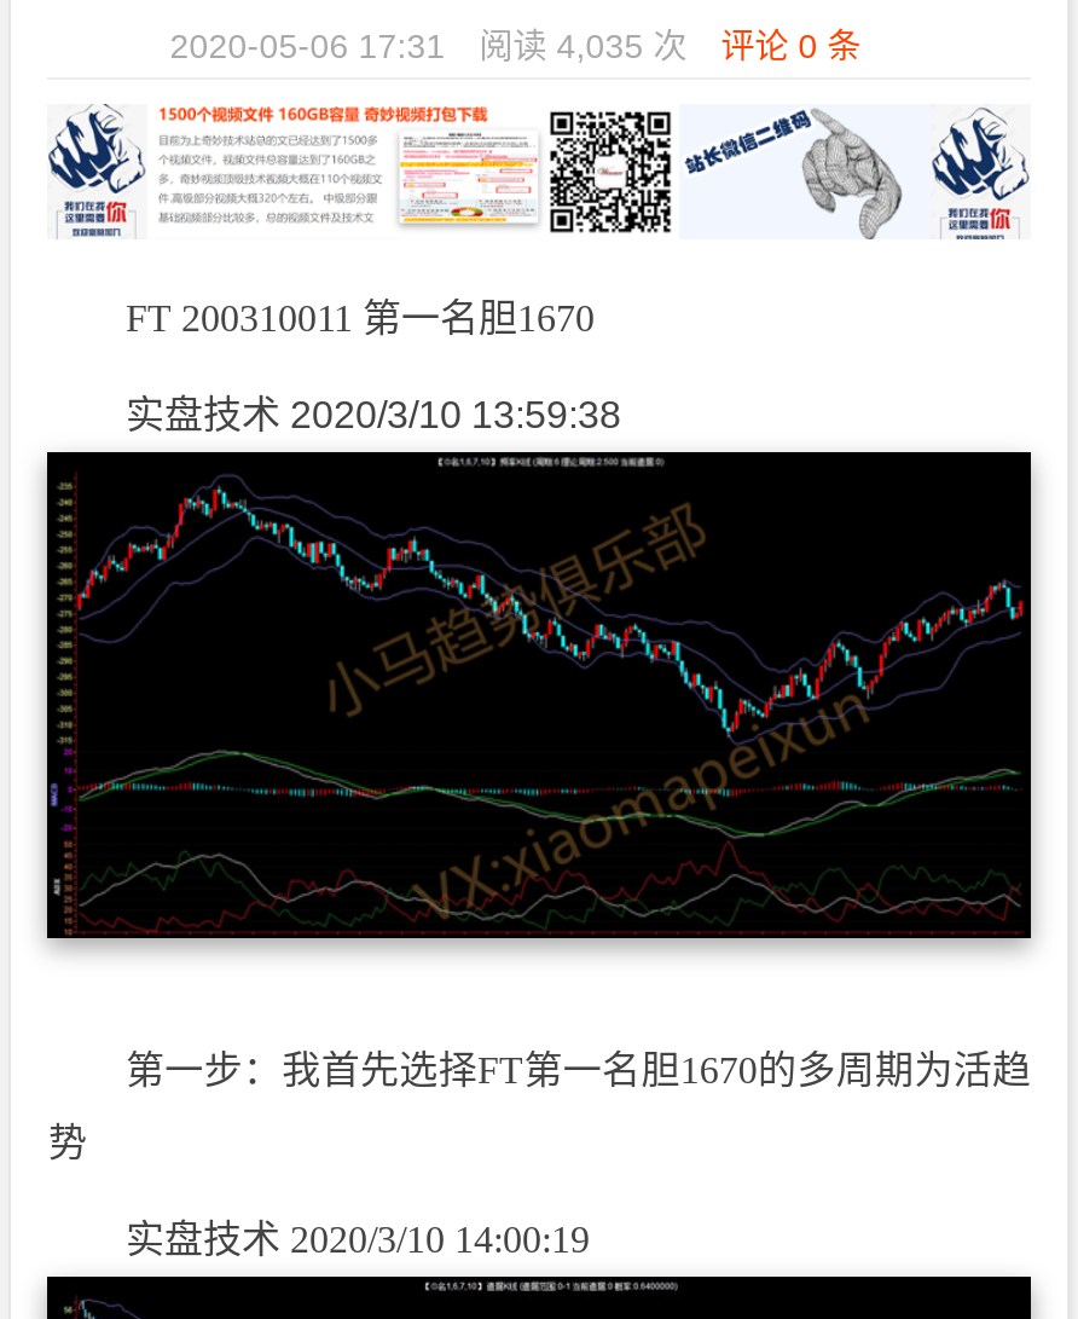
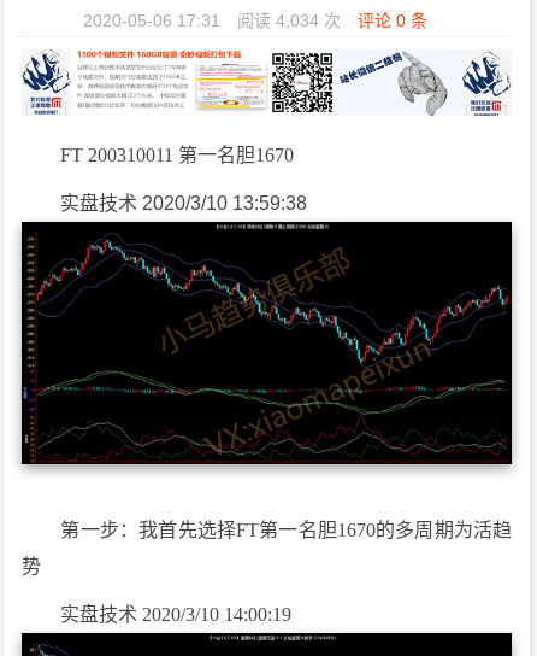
- 2020-05-06 17:31 阅读 4,035 次 评论 0 条
+ 2020-05-06 17:31 阅读 4,034 次 评论 0 条
